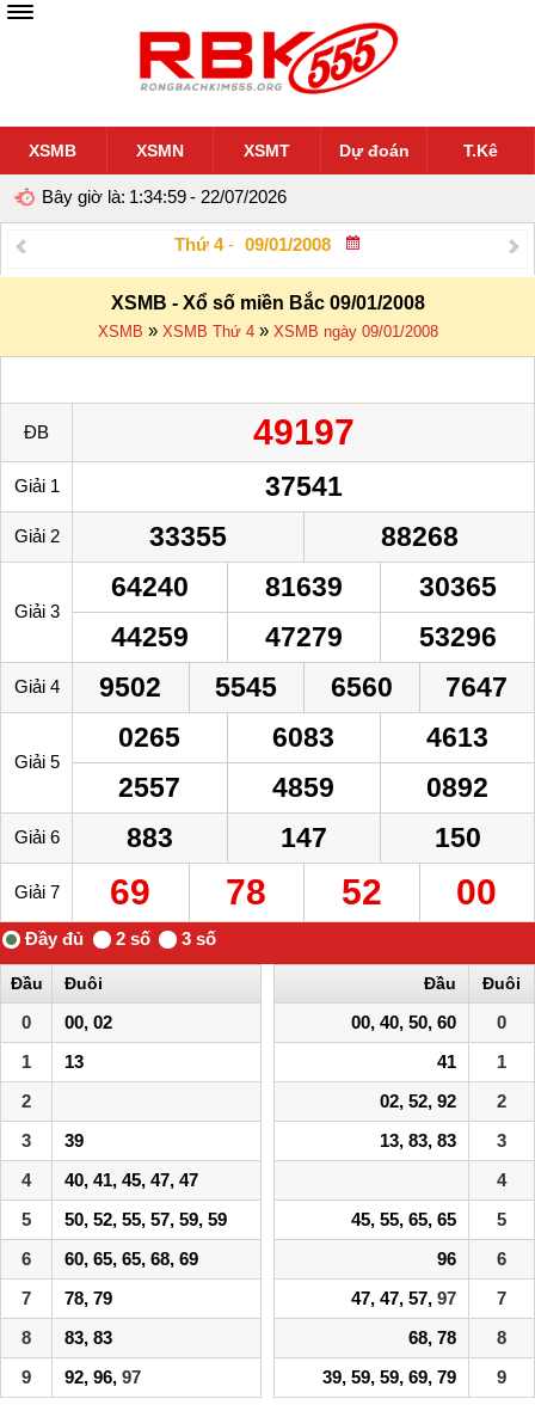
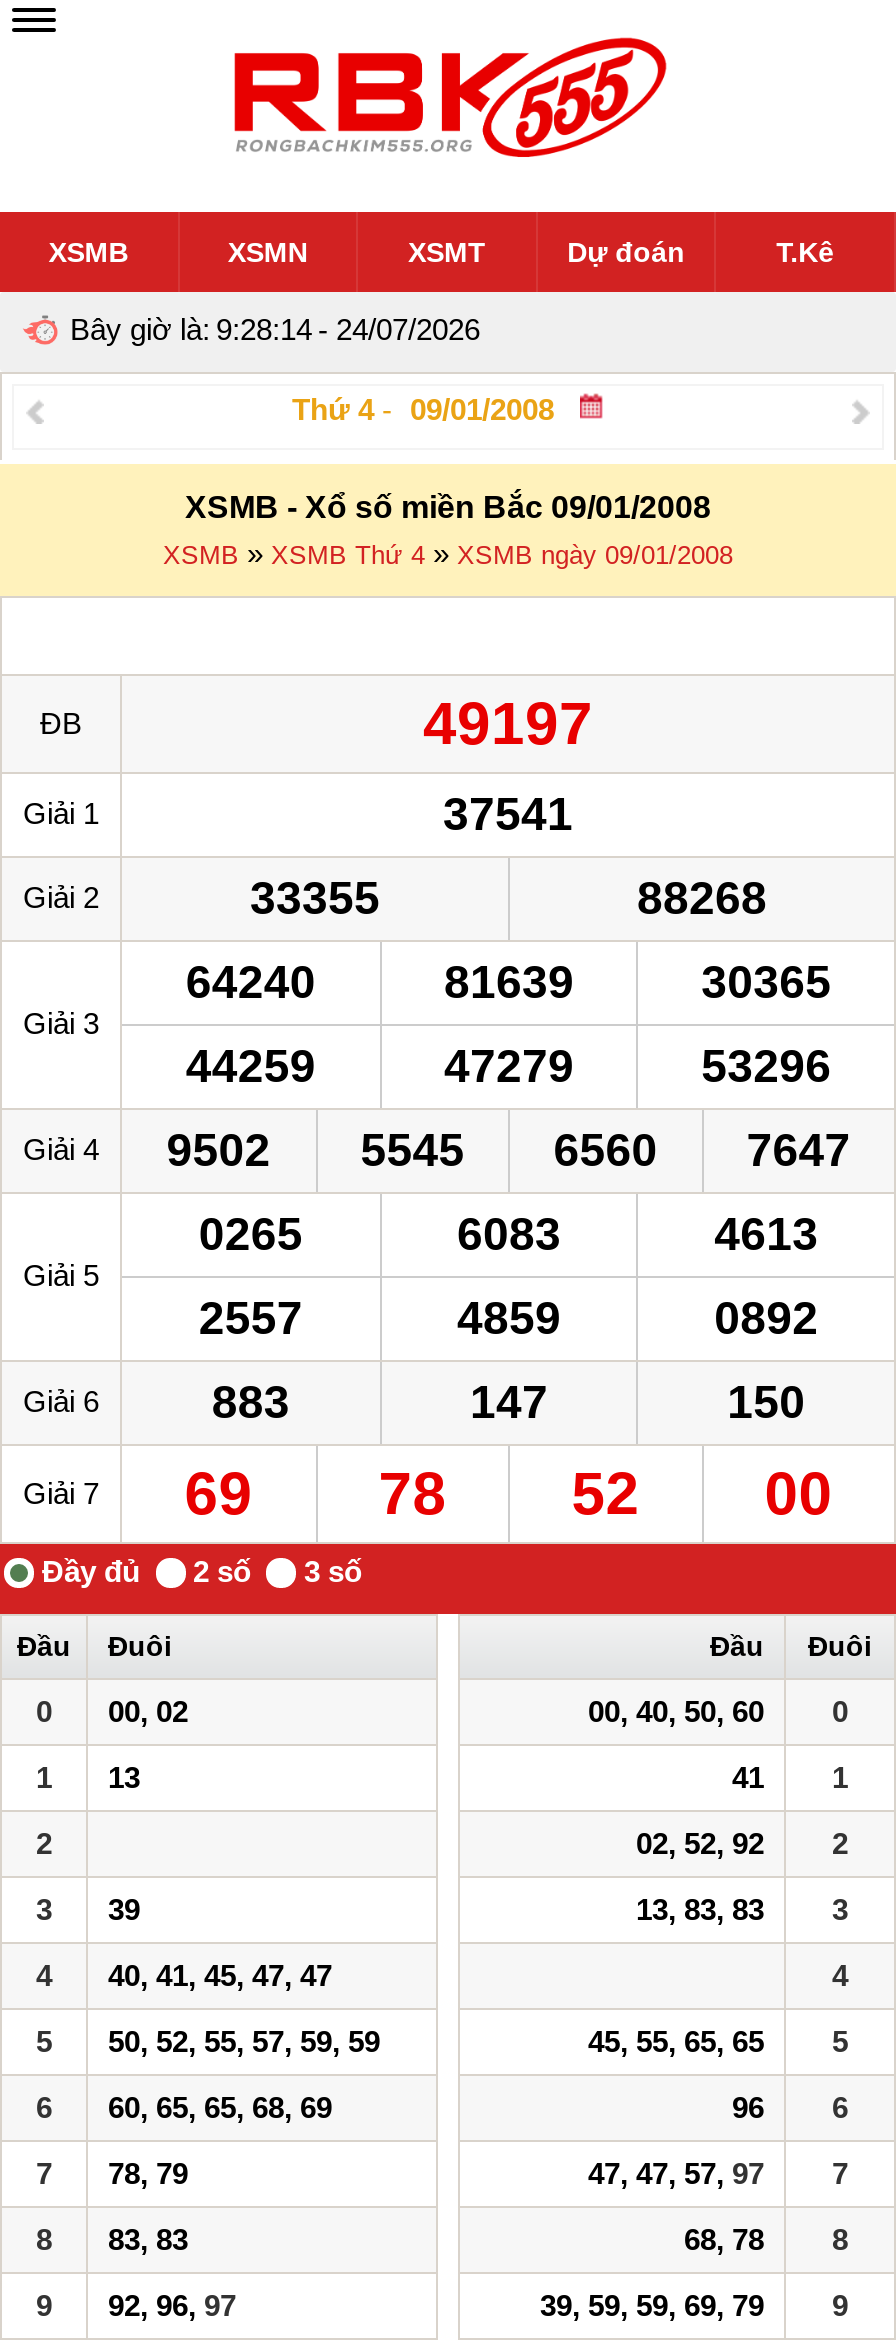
- Bây giờ là: 1:34:59 - 22/07/2026
+ Bây giờ là: 9:28:14 - 24/07/2026
